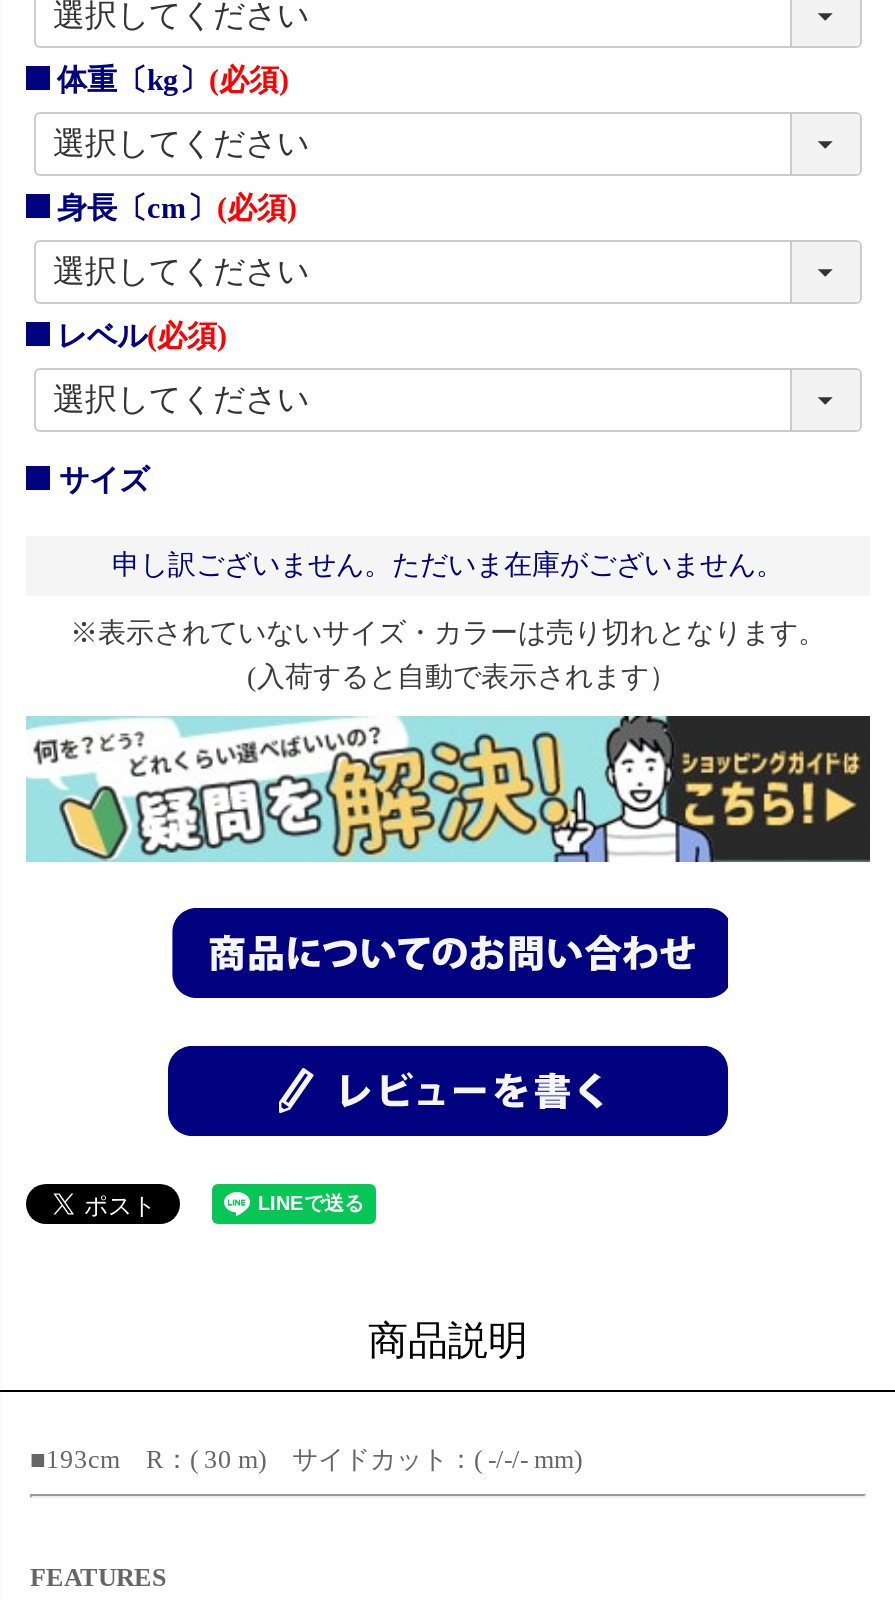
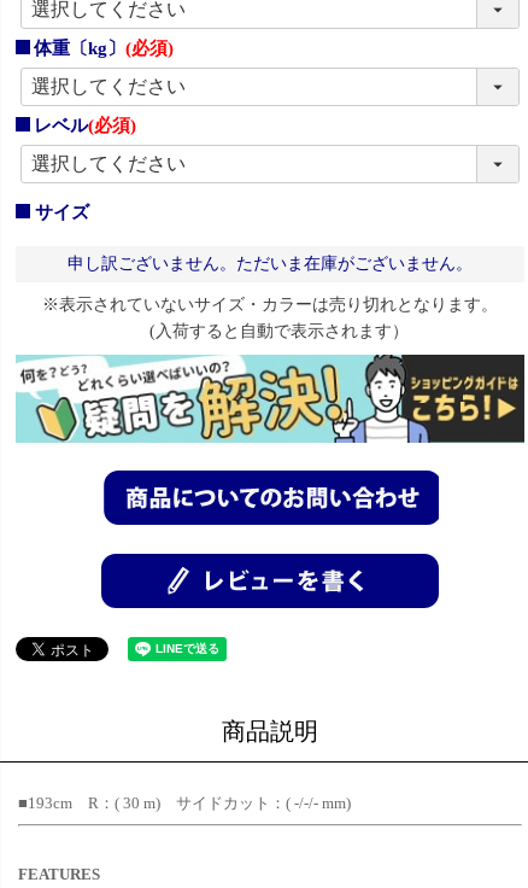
- 身長〔cm〕(必須)
